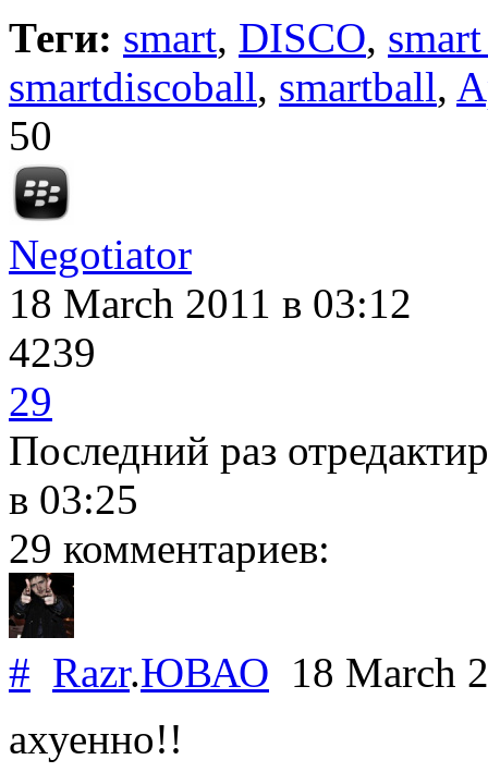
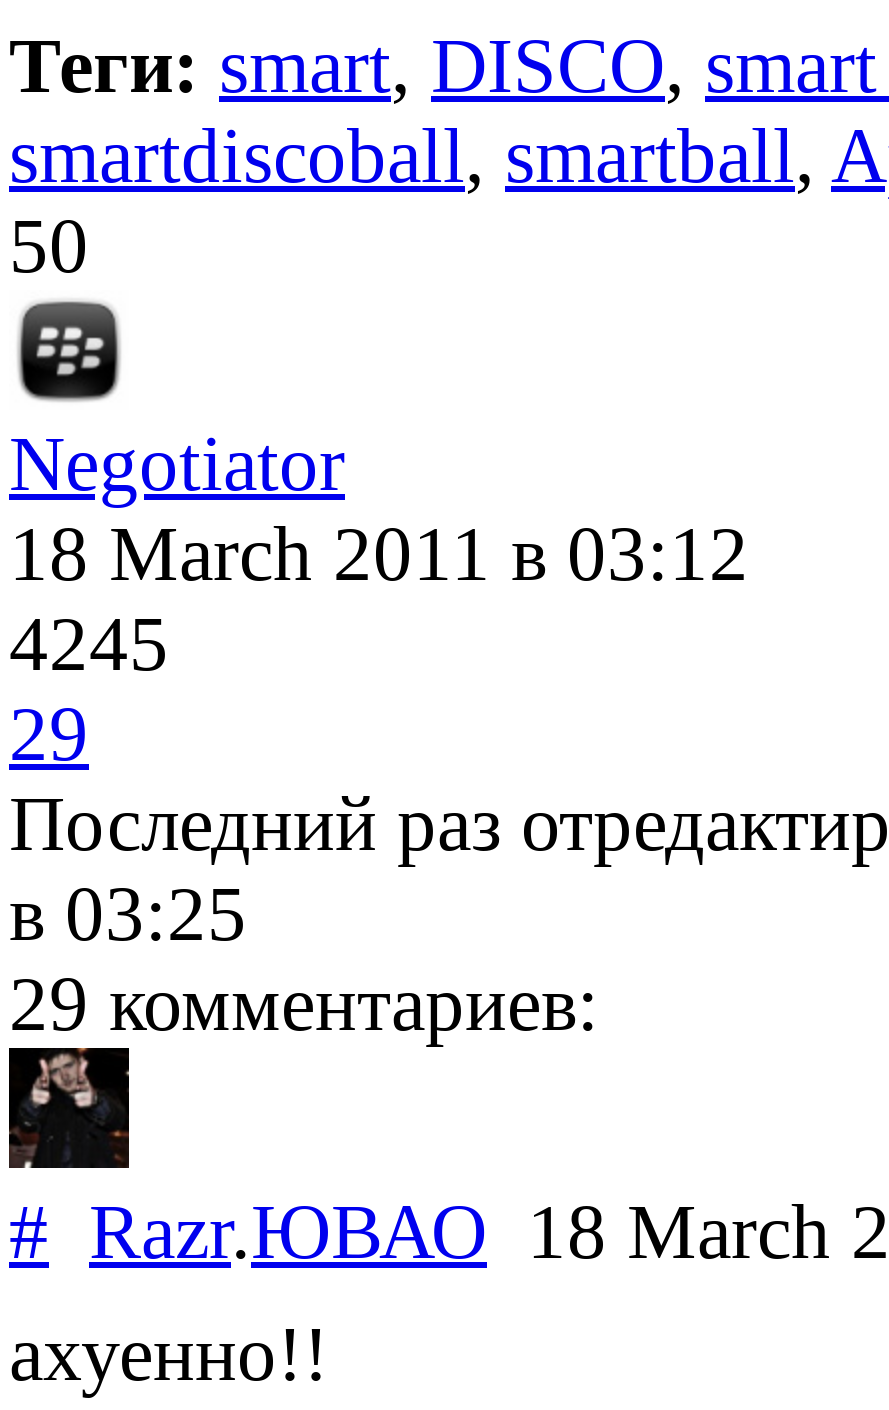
- 4239
+ 4245
